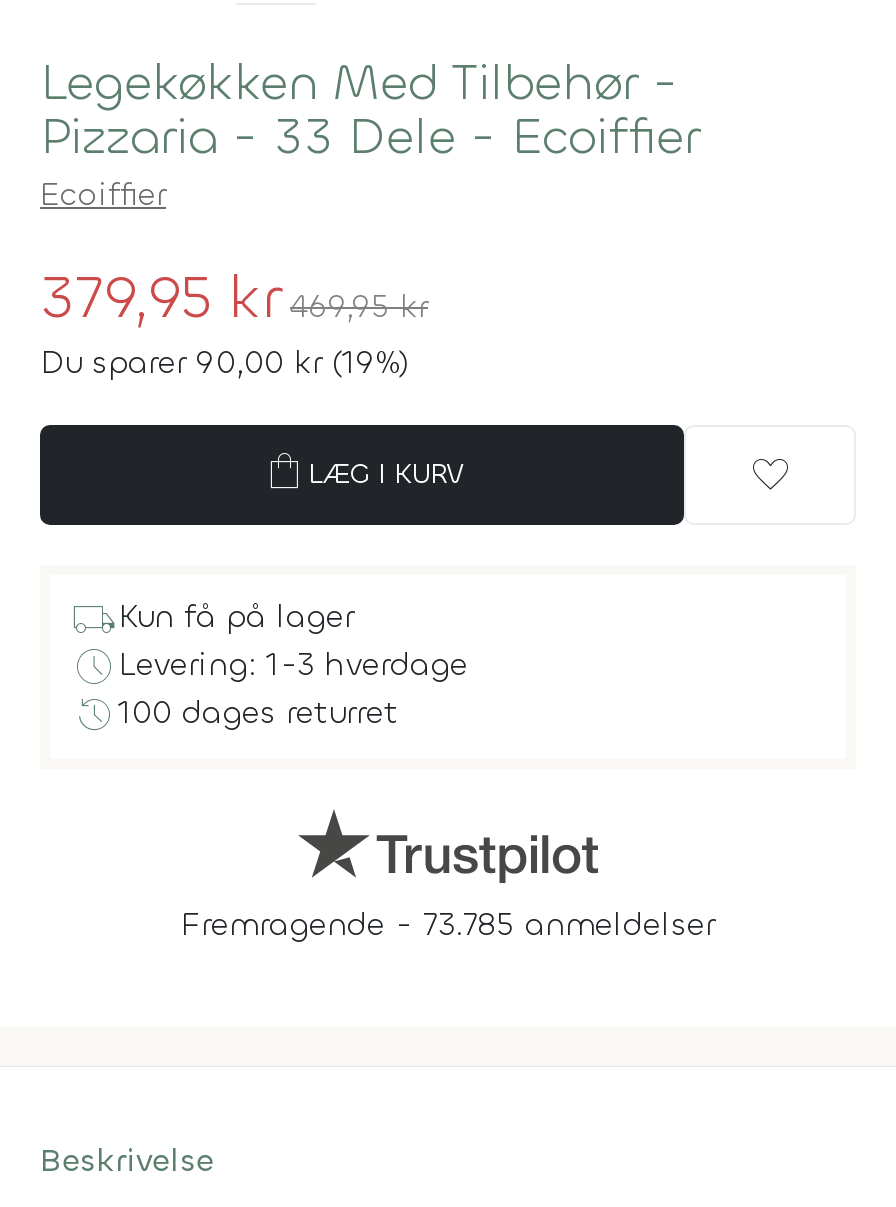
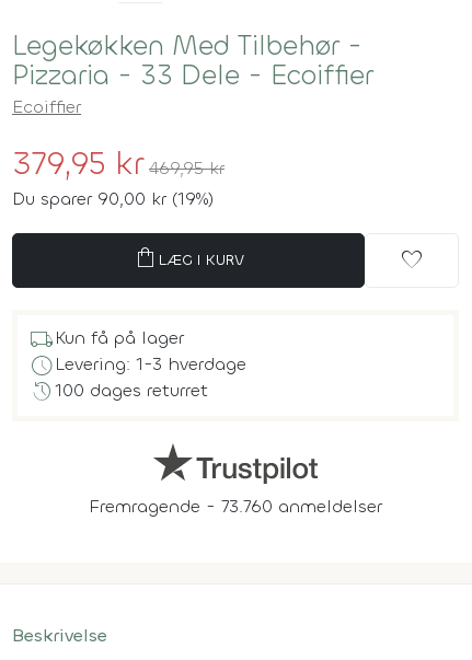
- Fremragende - 73.785 anmeldelser
+ Fremragende - 73.760 anmeldelser
